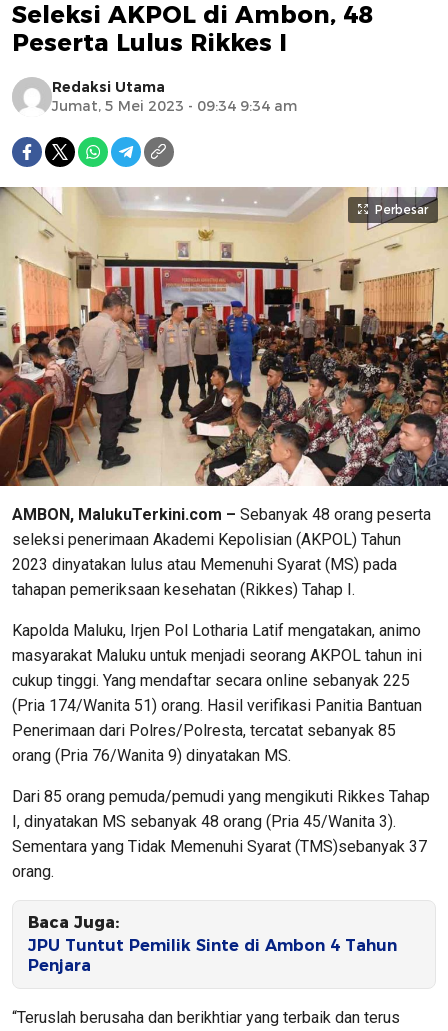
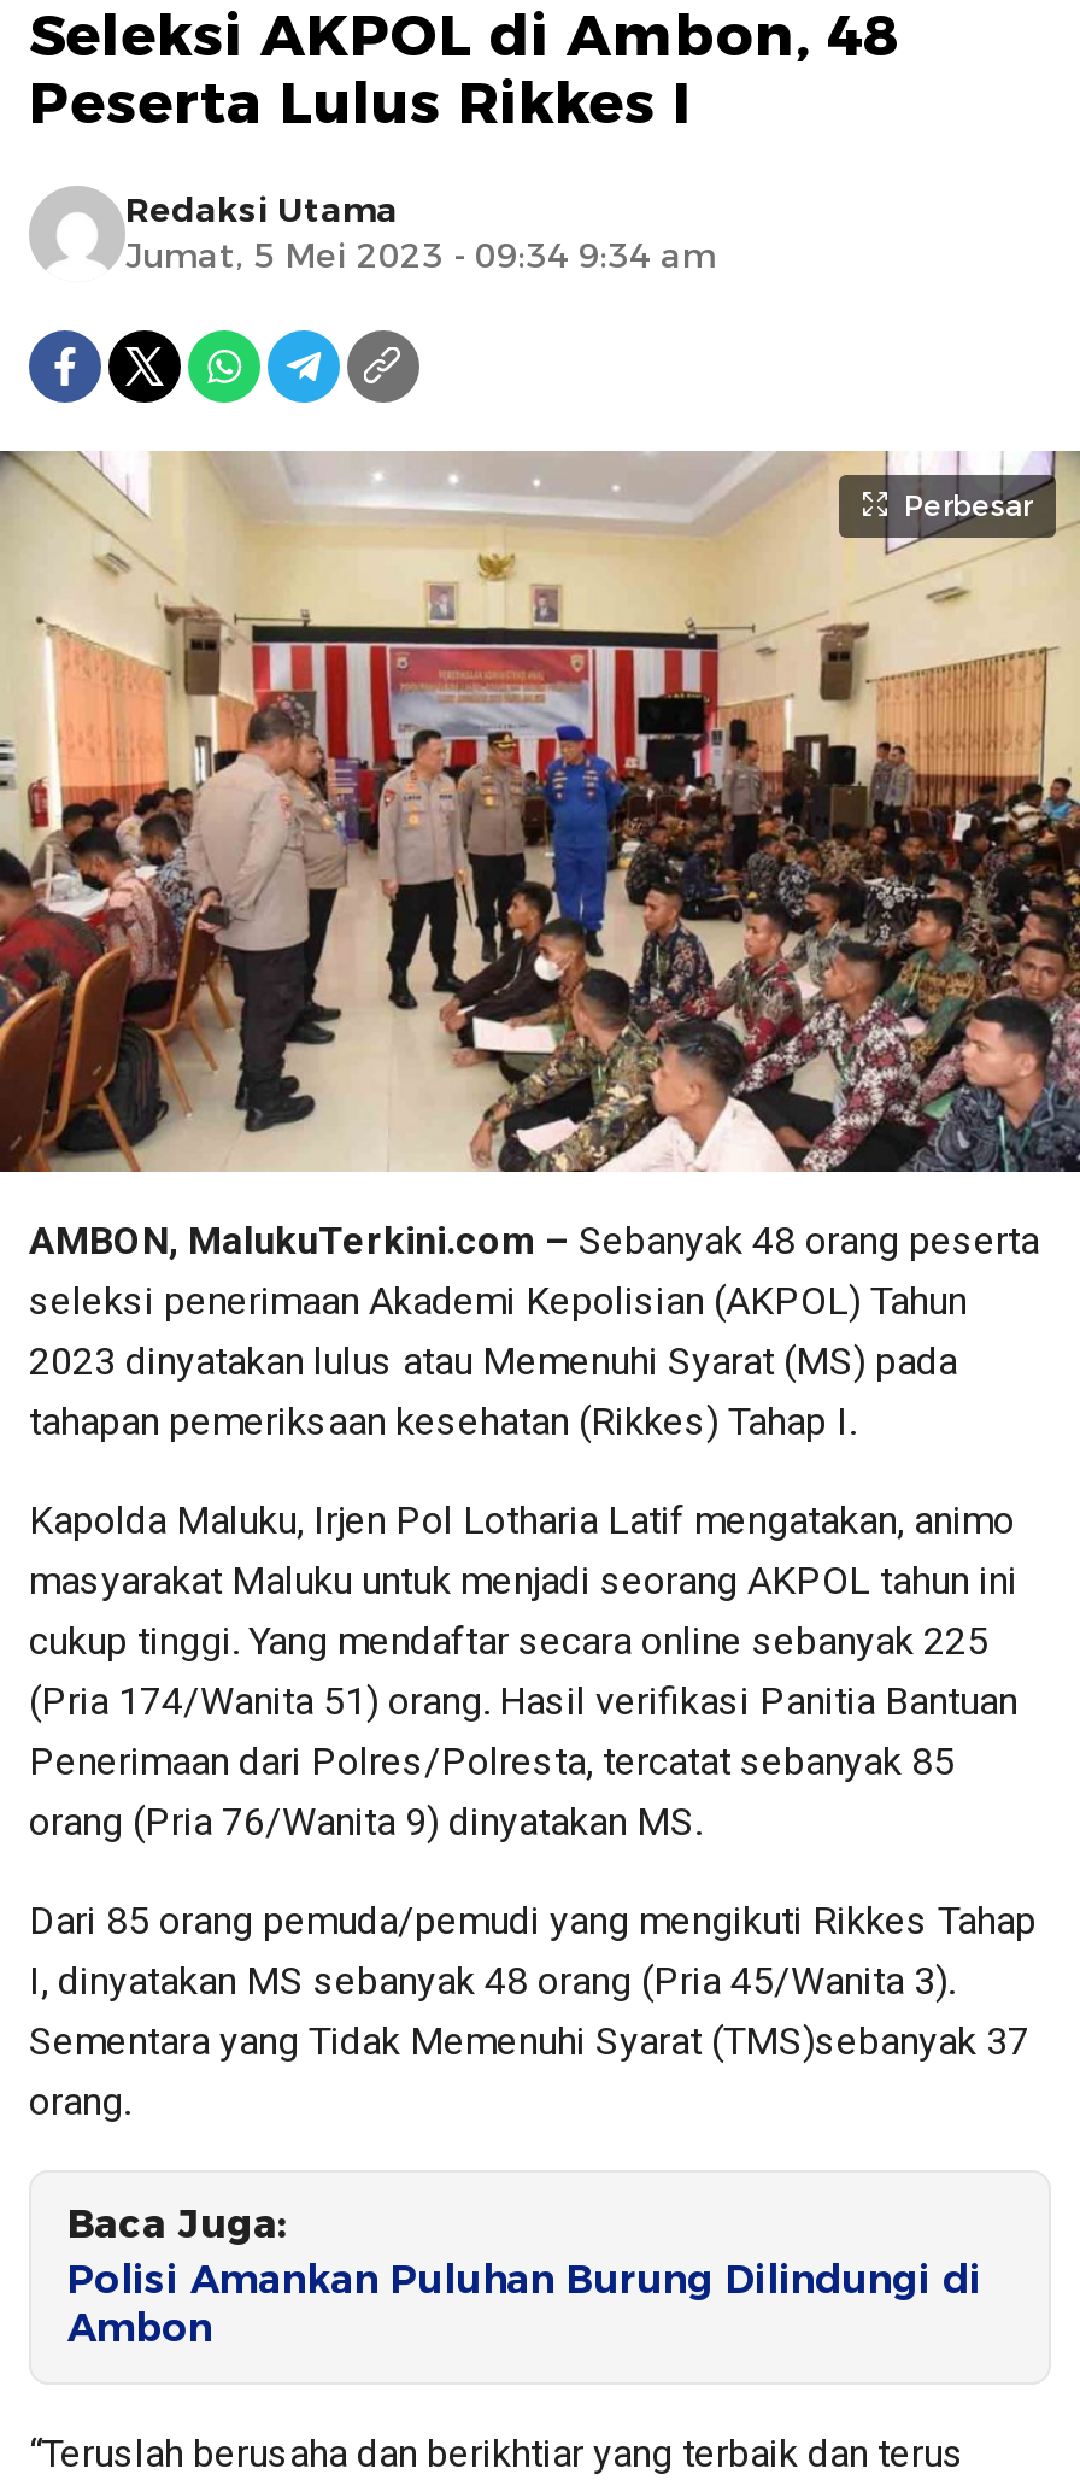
- JPU Tuntut Pemilik Sinte di Ambon 4 Tahun
- Penjara
+ Polisi Amankan Puluhan Burung Dilindungi di
+ Ambon
